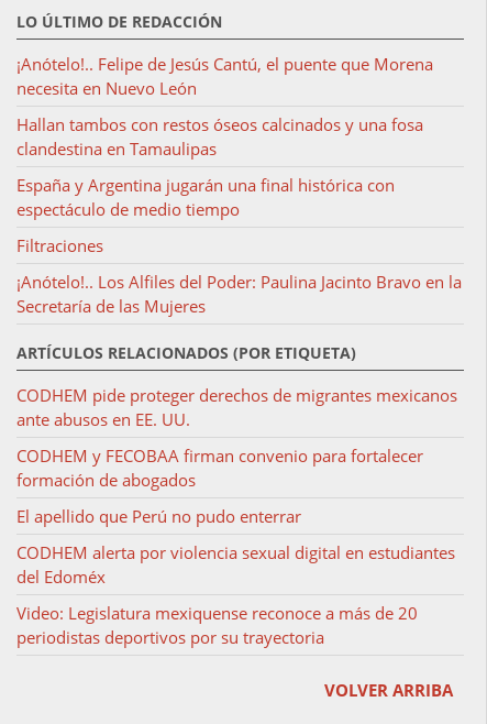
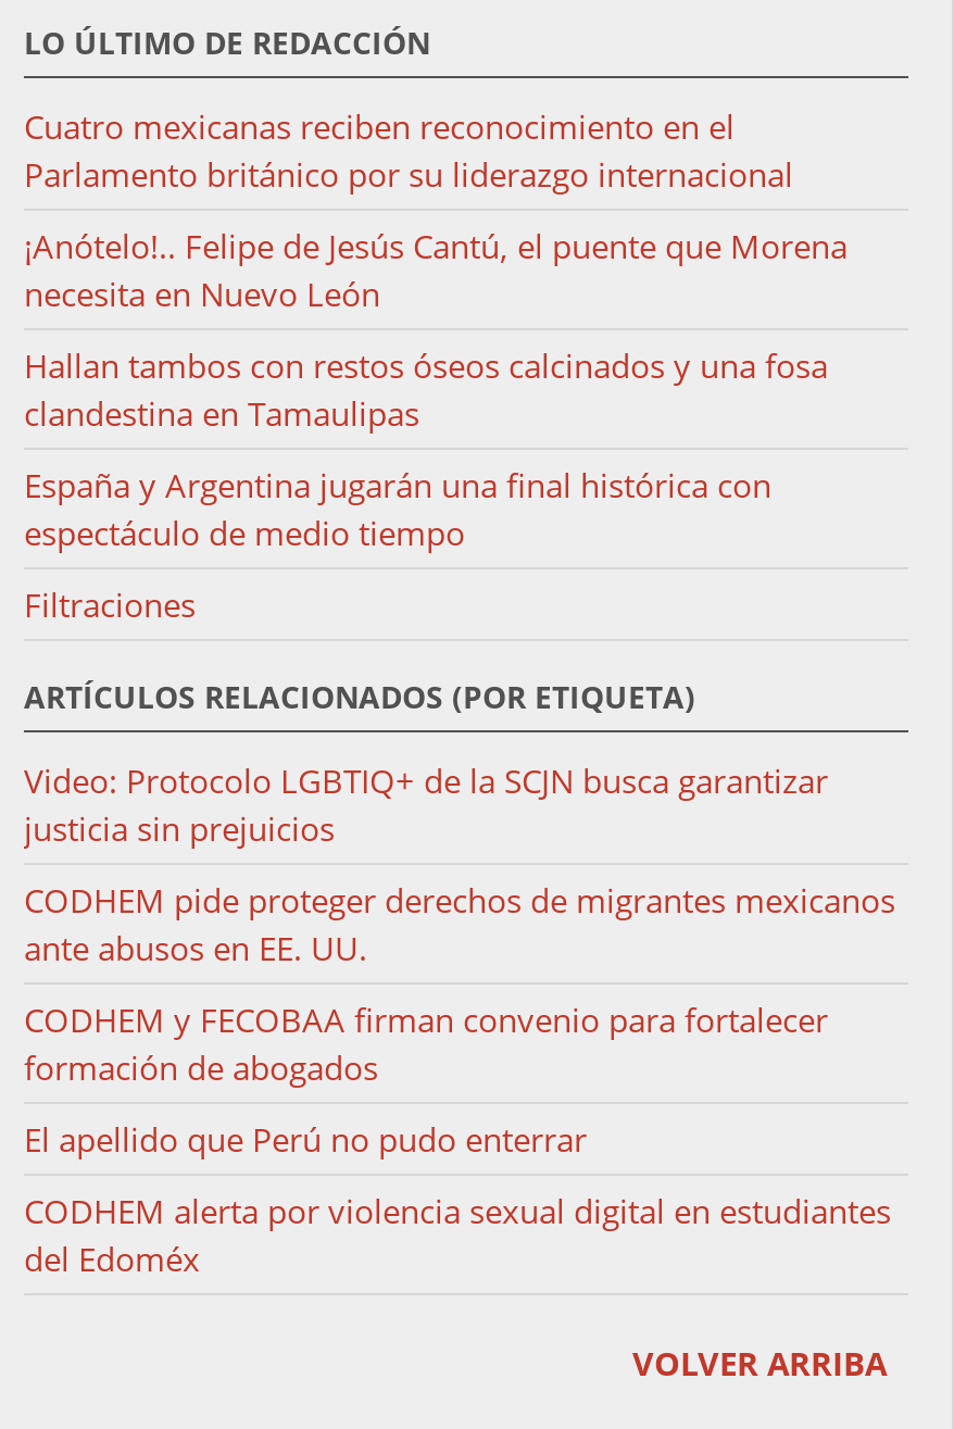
+ Cuatro mexicanas reciben reconocimiento en el
+ Parlamento británico por su liderazgo internacional

moved down: ¡Anótelo!.. Felipe de Jesús Cantú, el puente que Morena | necesita en Nuevo León | Hallan tambos con restos óseos calcinados y una fosa | clandestina en Tamaulipas | España y Argentina jugarán una final histórica con | espectáculo de medio tiempo | Filtraciones

- ¡Anótelo!.. Los Alfiles del Poder: Paulina Jacinto Bravo en la
- Secretaría de las Mujeres

+ Video: Protocolo LGBTIQ+ de la SCJN busca garantizar
+ justicia sin prejuicios

moved down: CODHEM pide proteger derechos de migrantes mexicanos | ante abusos en EE. UU. | CODHEM y FECOBAA firman convenio para fortalecer | formación de abogados | El apellido que Perú no pudo enterrar | CODHEM alerta por violencia sexual digital en estudiantes | del Edoméx

- Video: Legislatura mexiquense reconoce a más de 20
- periodistas deportivos por su trayectoria
